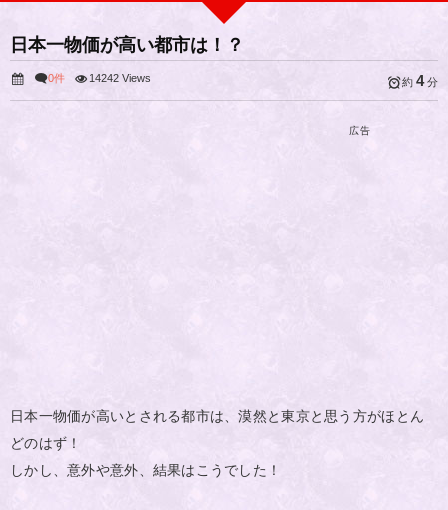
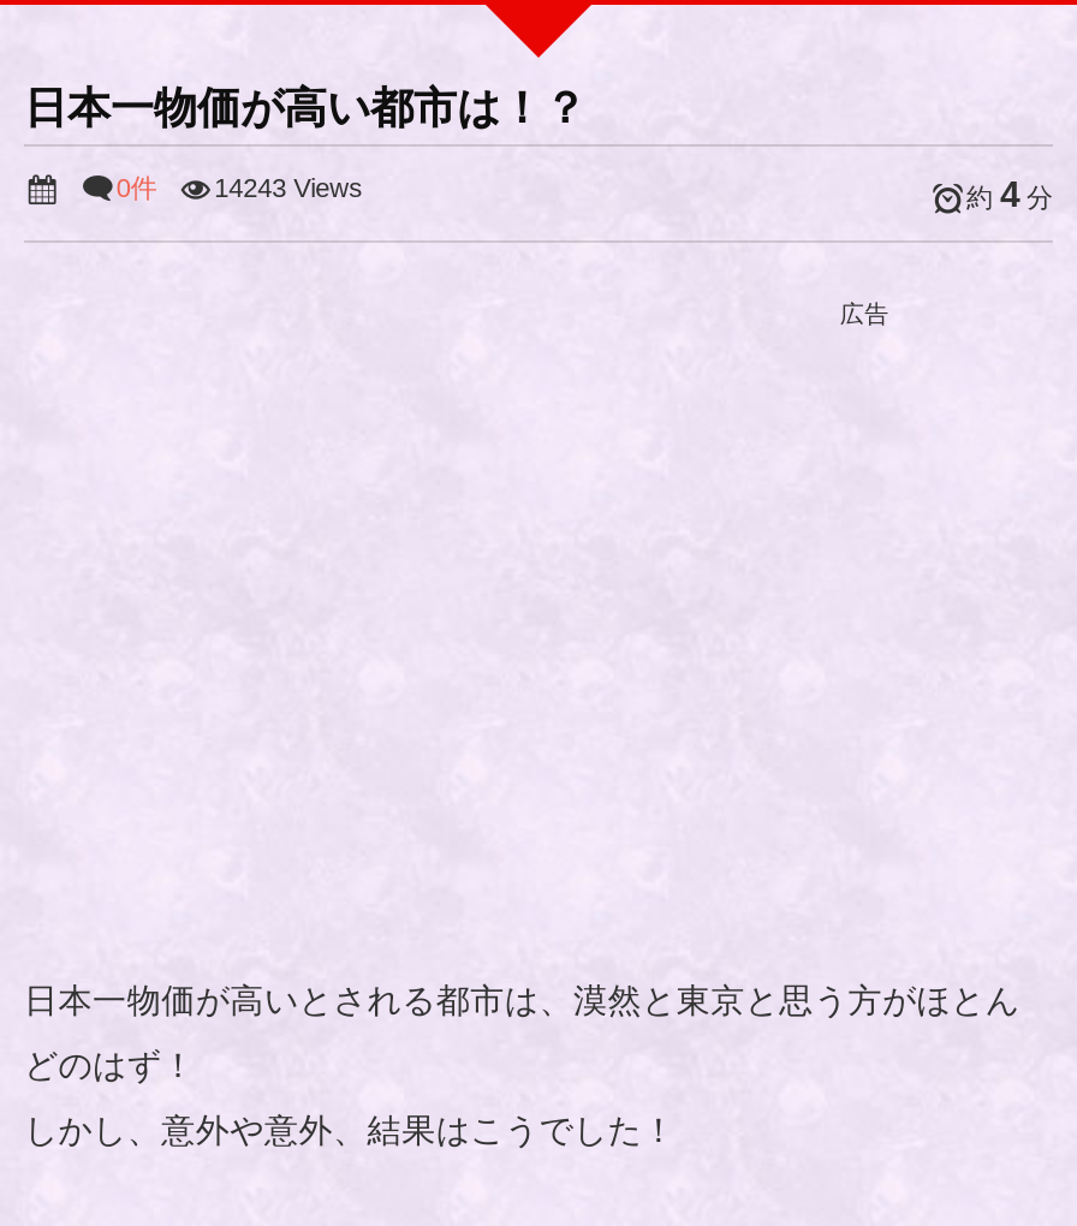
- 0件 14242 Views
+ 0件 14243 Views
